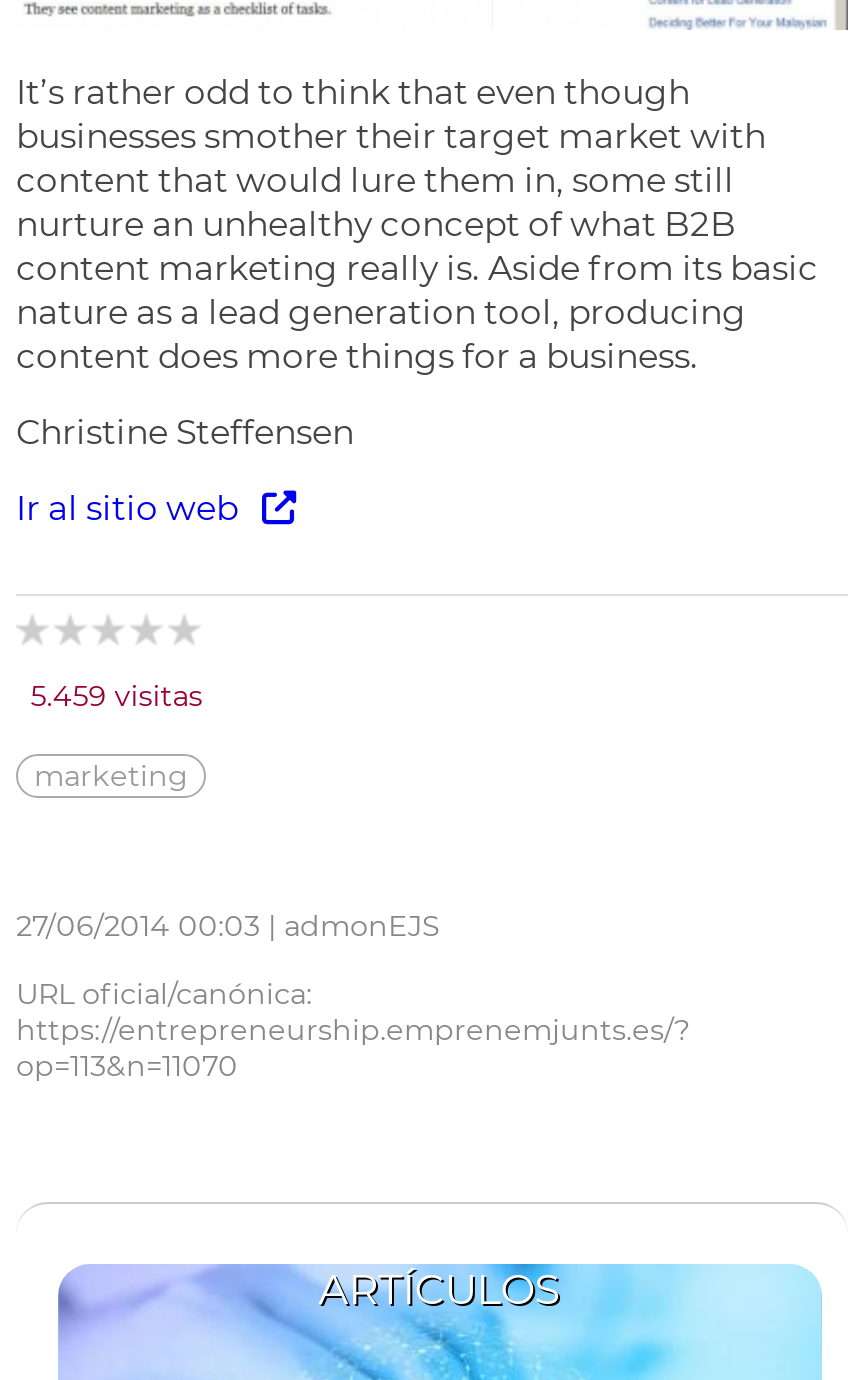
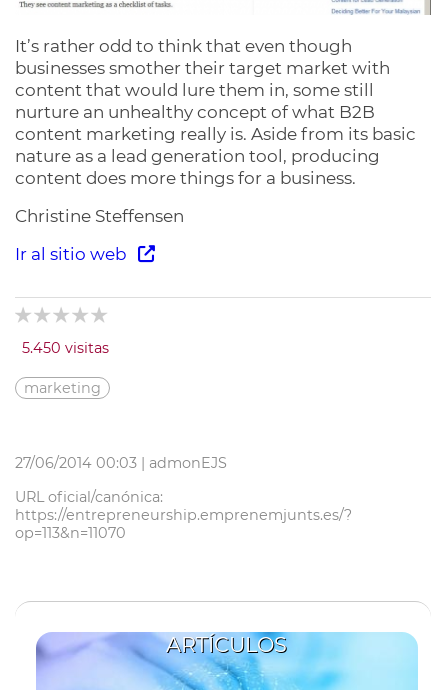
- 5.459 visitas
+ 5.450 visitas
